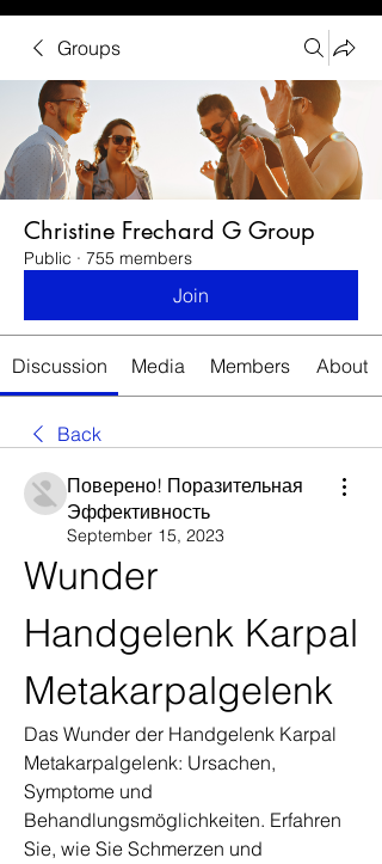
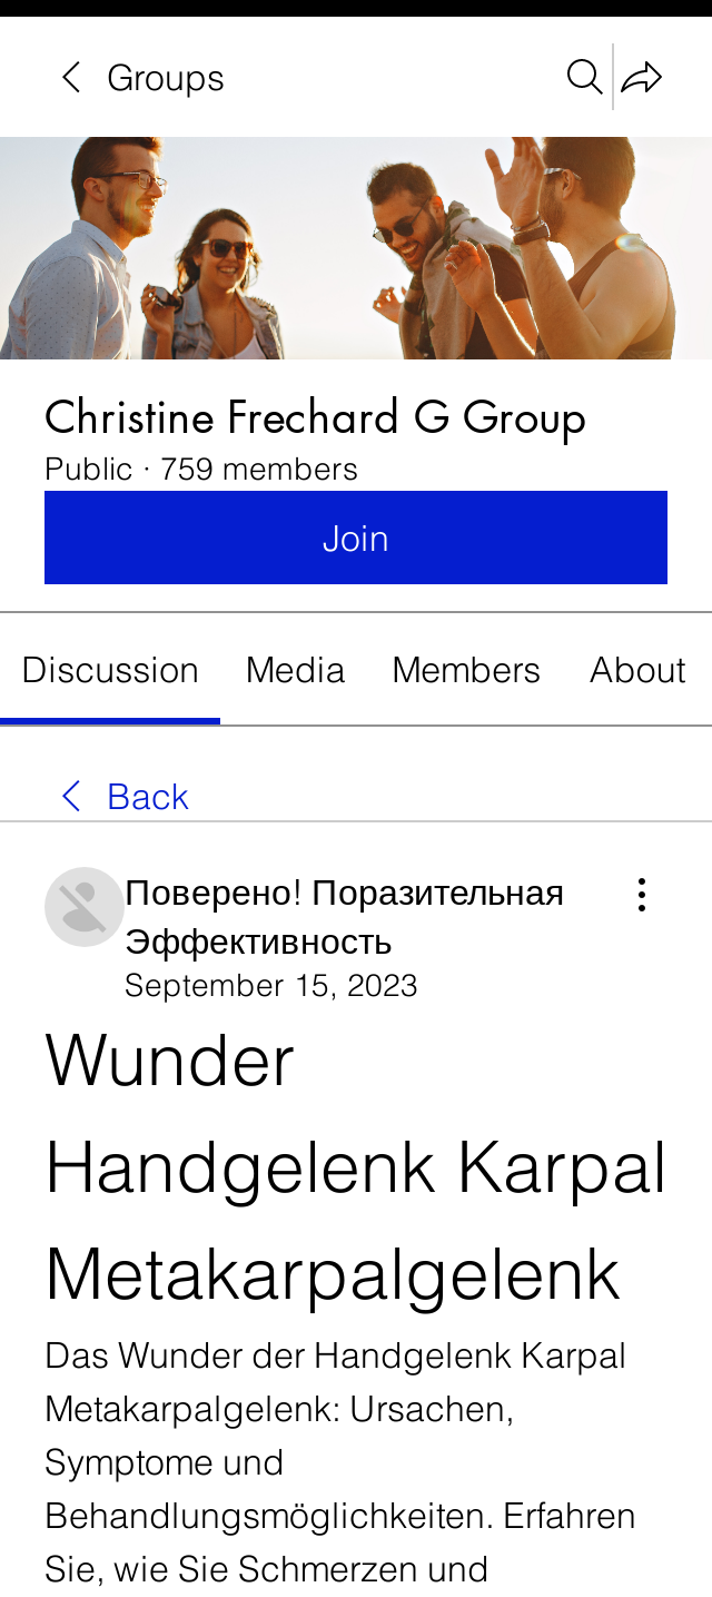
- Public · 755 members
+ Public · 759 members
